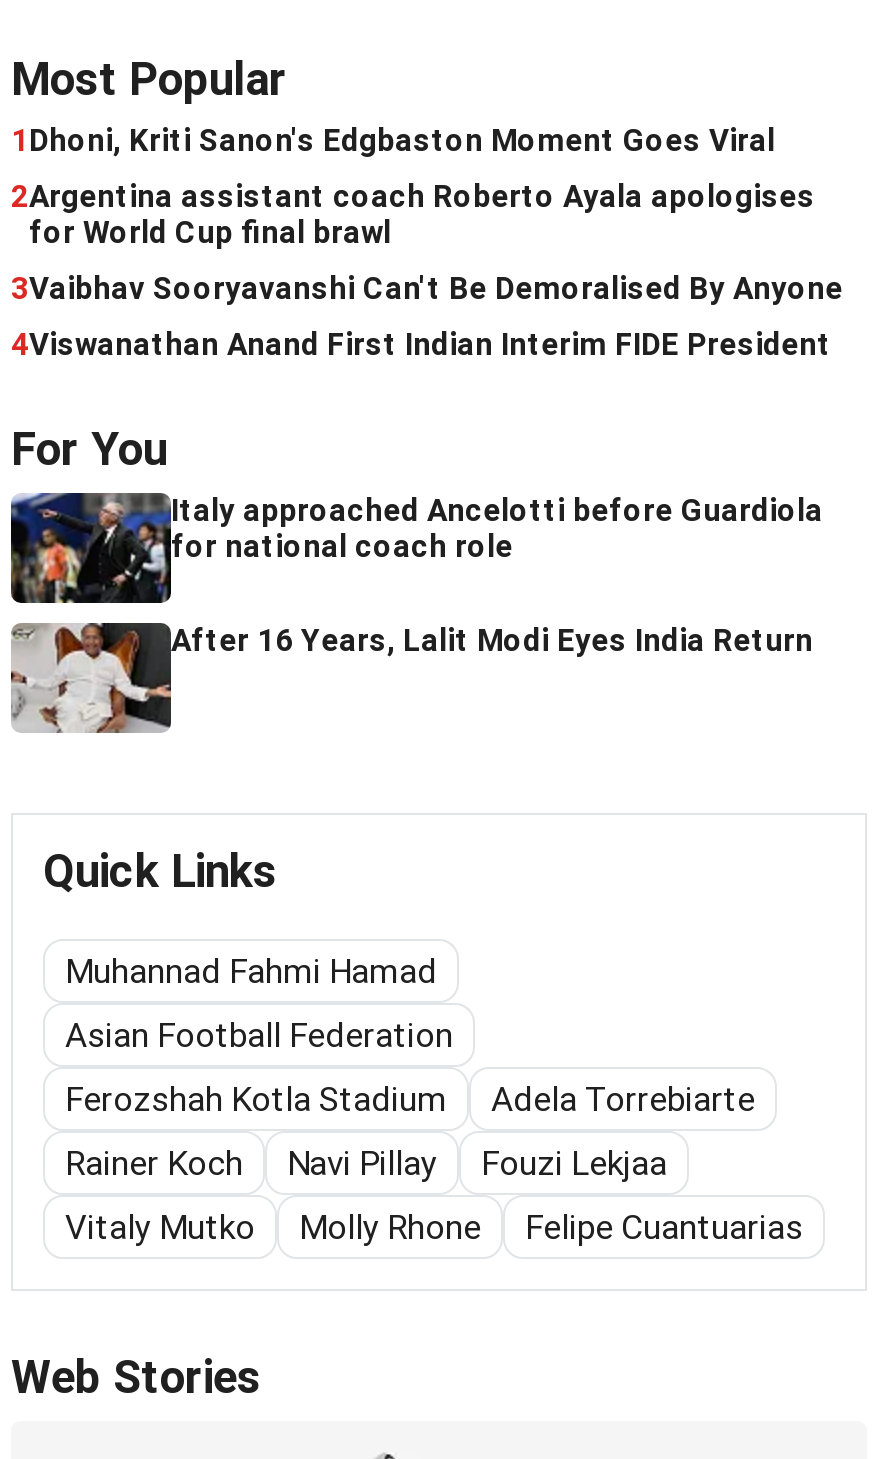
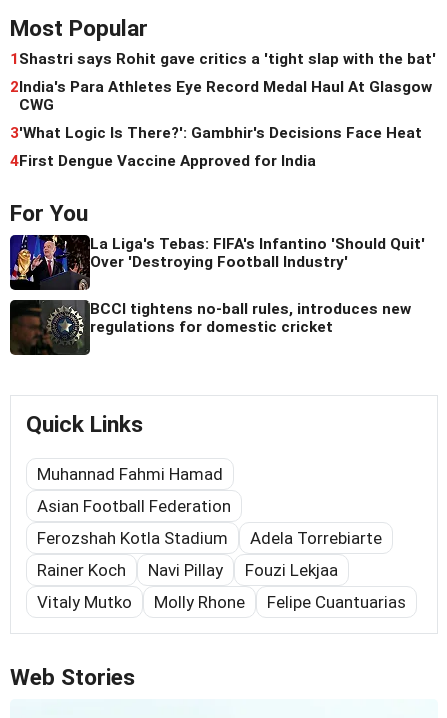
- 1 Dhoni, Kriti Sanon's Edgbaston Moment Goes Viral
+ 1 Shastri says Rohit gave critics a 'tight slap with the bat'

- 2Argentina assistant coach Roberto Ayala apologises
- for World Cup final brawl
+ 2India's Para Athletes Eye Record Medal Haul At Glasgow
+ CWG

- 3Vaibhav Sooryavanshi Can't Be Demoralised By Anyone
+ 3'What Logic Is There?': Gambhir's Decisions Face Heat

- 4Viswanathan Anand First Indian Interim FIDE President
+ 4First Dengue Vaccine Approved for India

- [image]
- Italy approached Ancelotti before Guardiola
- for national coach role
+ [image]
+ La Liga's Tebas: FIFA's Infantino 'Should Quit'
+ Over 'Destroying Football Industry'

- [image]
- After 16 Years, Lalit Modi Eyes India Return
+ [image]
+ BCCI tightens no-ball rules, introduces new
+ regulations for domestic cricket
